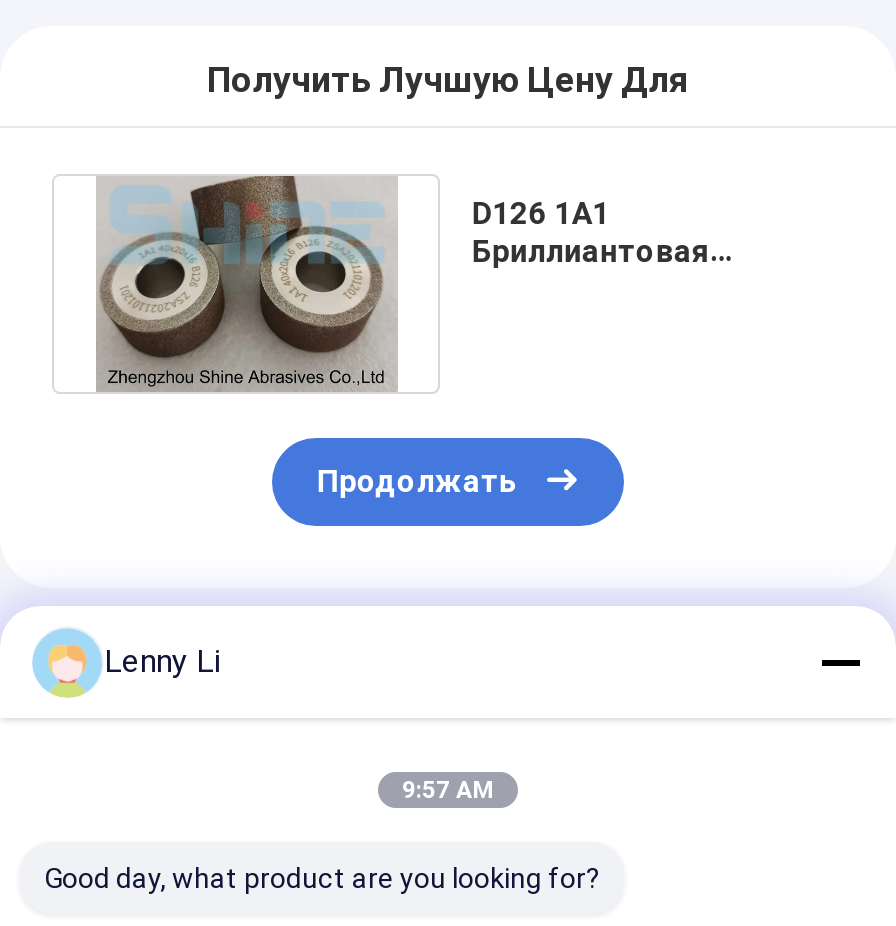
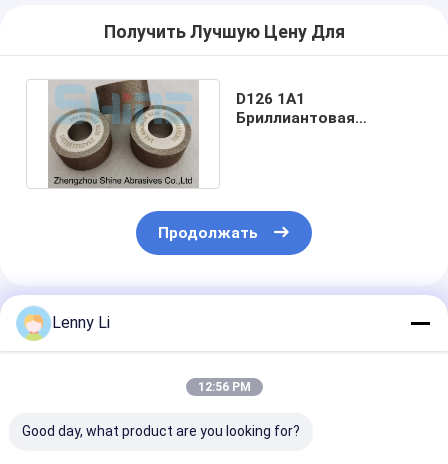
- 9:57 AM
+ 12:56 PM
